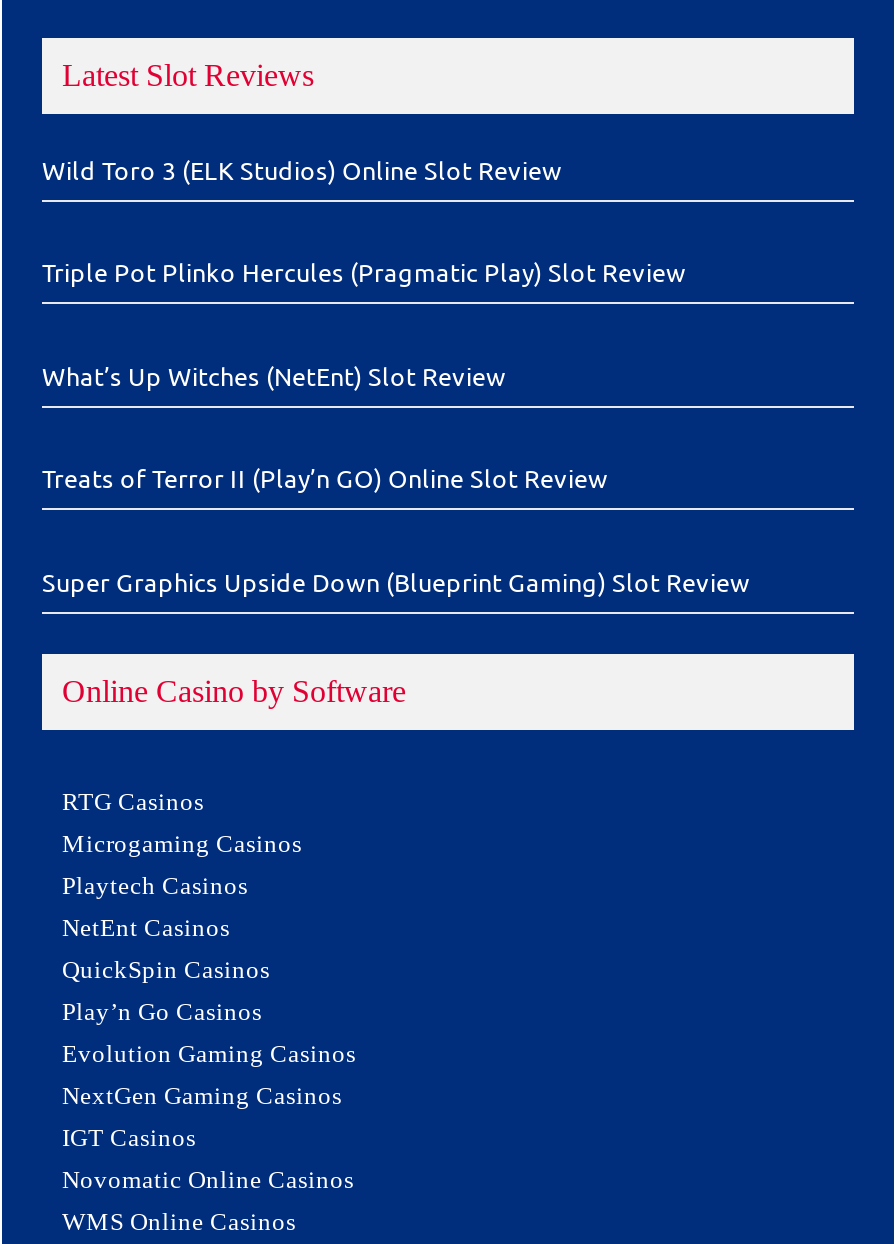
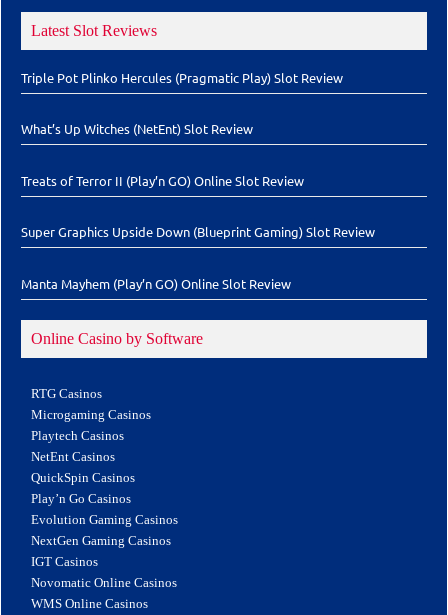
- Wild Toro 3 (ELK Studios) Online Slot Review

moved up: Triple Pot Plinko Hercules (Pragmatic Play) Slot Review | What’s Up Witches (NetEnt) Slot Review | Treats of Terror II (Play’n GO) Online Slot Review | Super Graphics Upside Down (Blueprint Gaming) Slot Review

+ Manta Mayhem (Play’n GO) Online Slot Review
